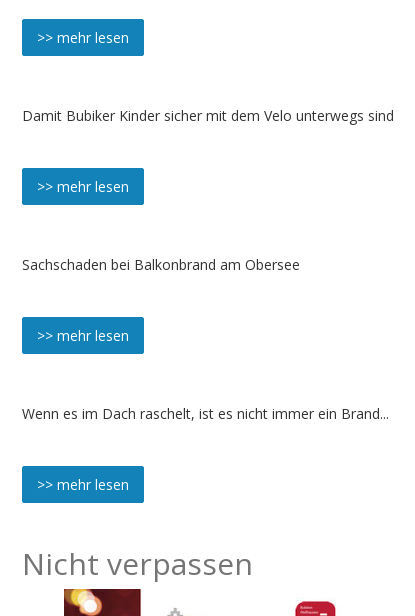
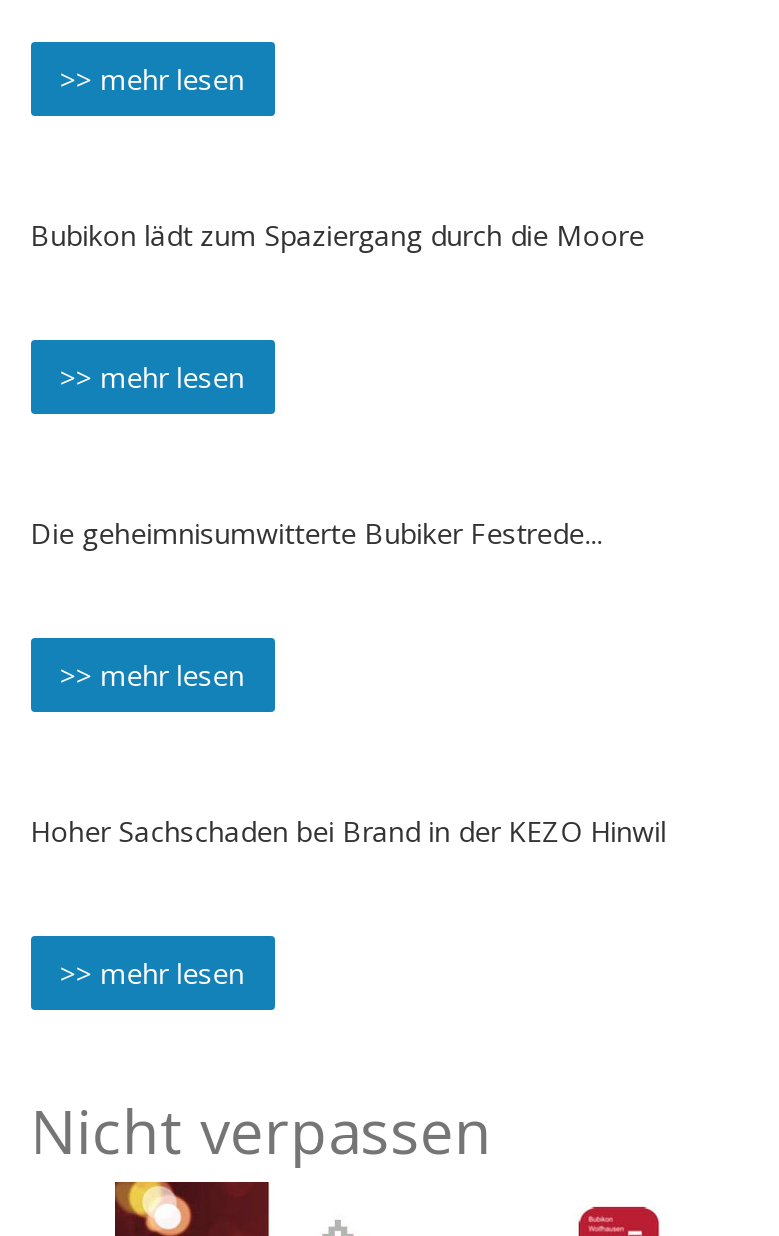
- Damit Bubiker Kinder sicher mit dem Velo unterwegs sind
+ Bubikon lädt zum Spaziergang durch die Moore

- Sachschaden bei Balkonbrand am Obersee
+ Die geheimnisumwitterte Bubiker Festrede...

- Wenn es im Dach raschelt, ist es nicht immer ein Brand...
+ Hoher Sachschaden bei Brand in der KEZO Hinwil
